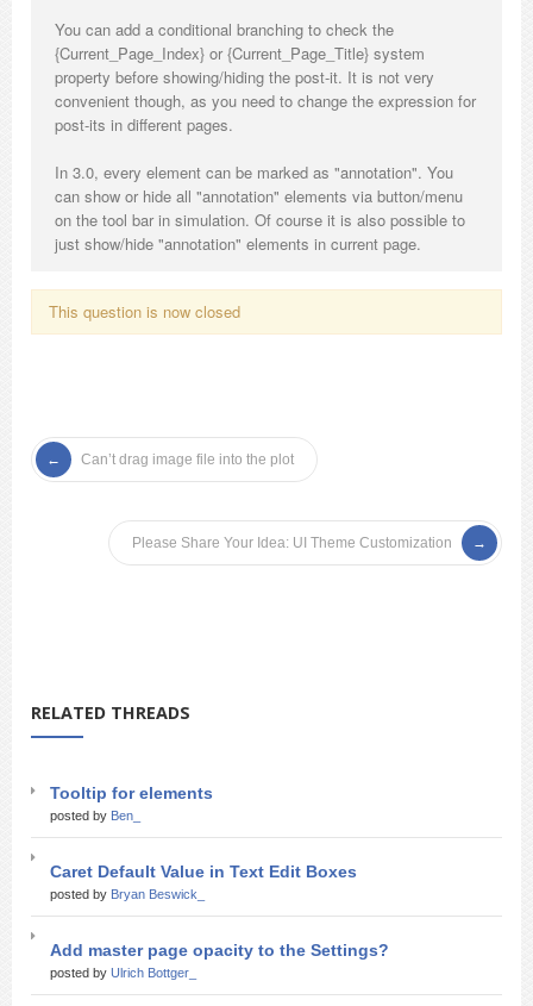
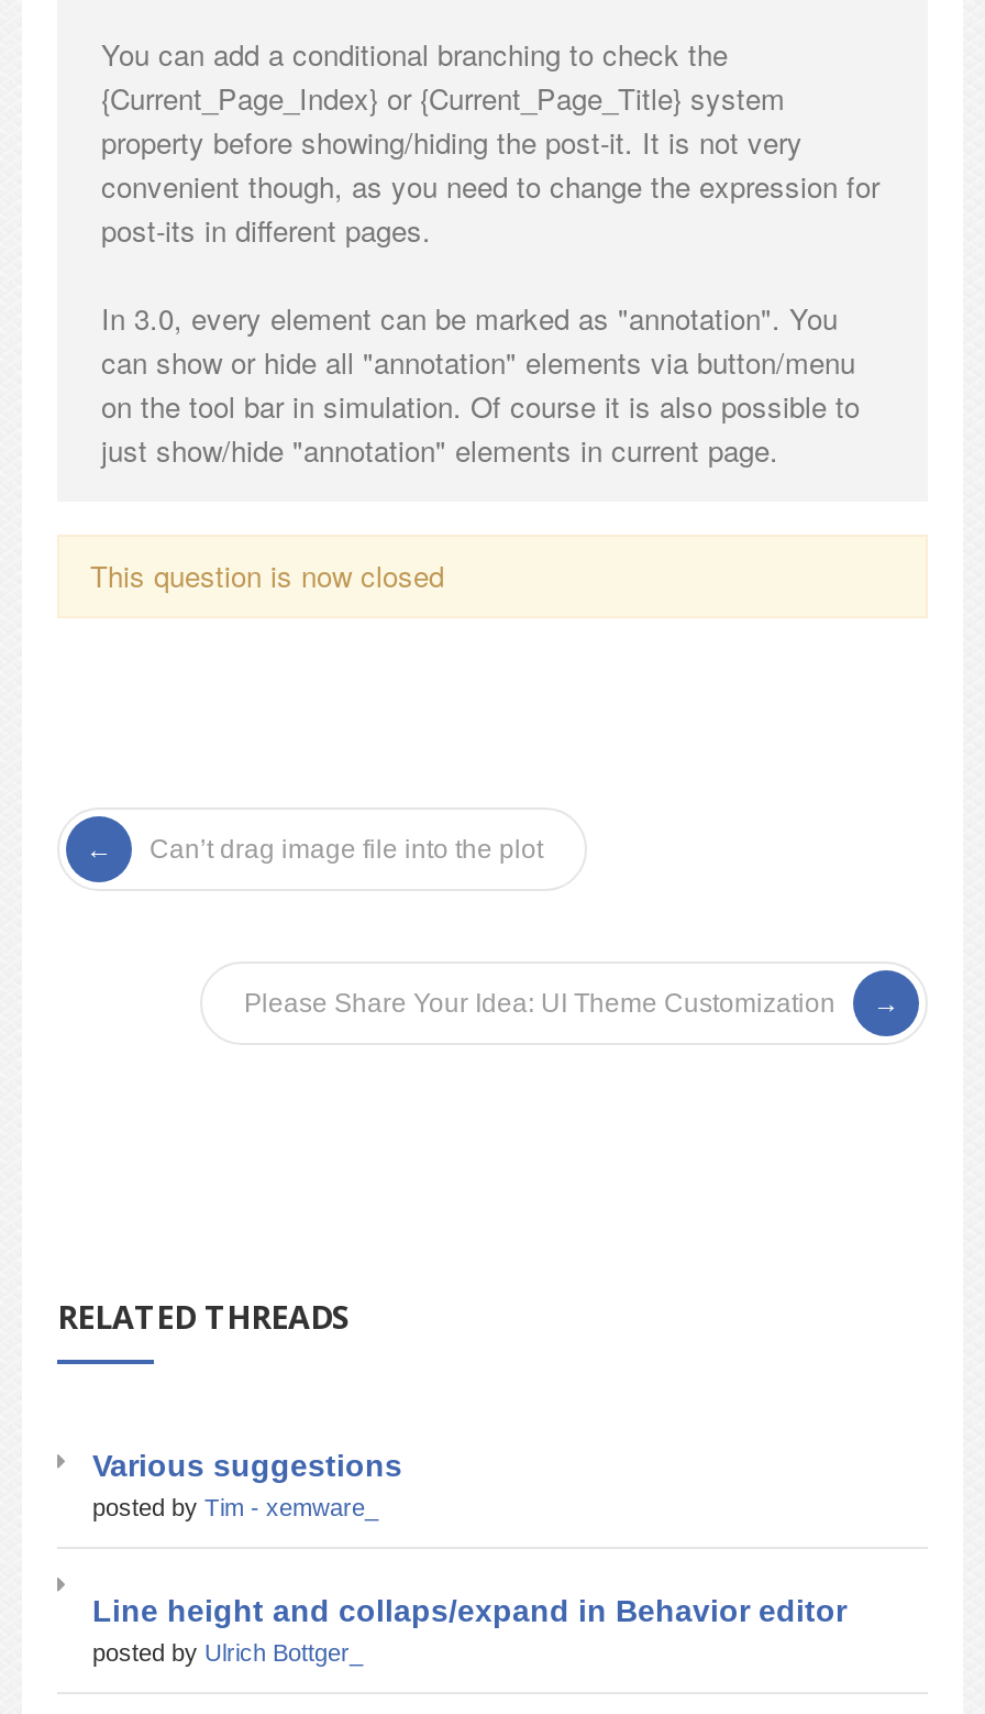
- Tooltip for elements
- posted by Ben_
- Caret Default Value in Text Edit Boxes
- posted by Bryan Beswick_
- Add master page opacity to the Settings?
+ Various suggestions
+ posted by Tim - xemware_
+ Line height and collaps/expand in Behavior editor
